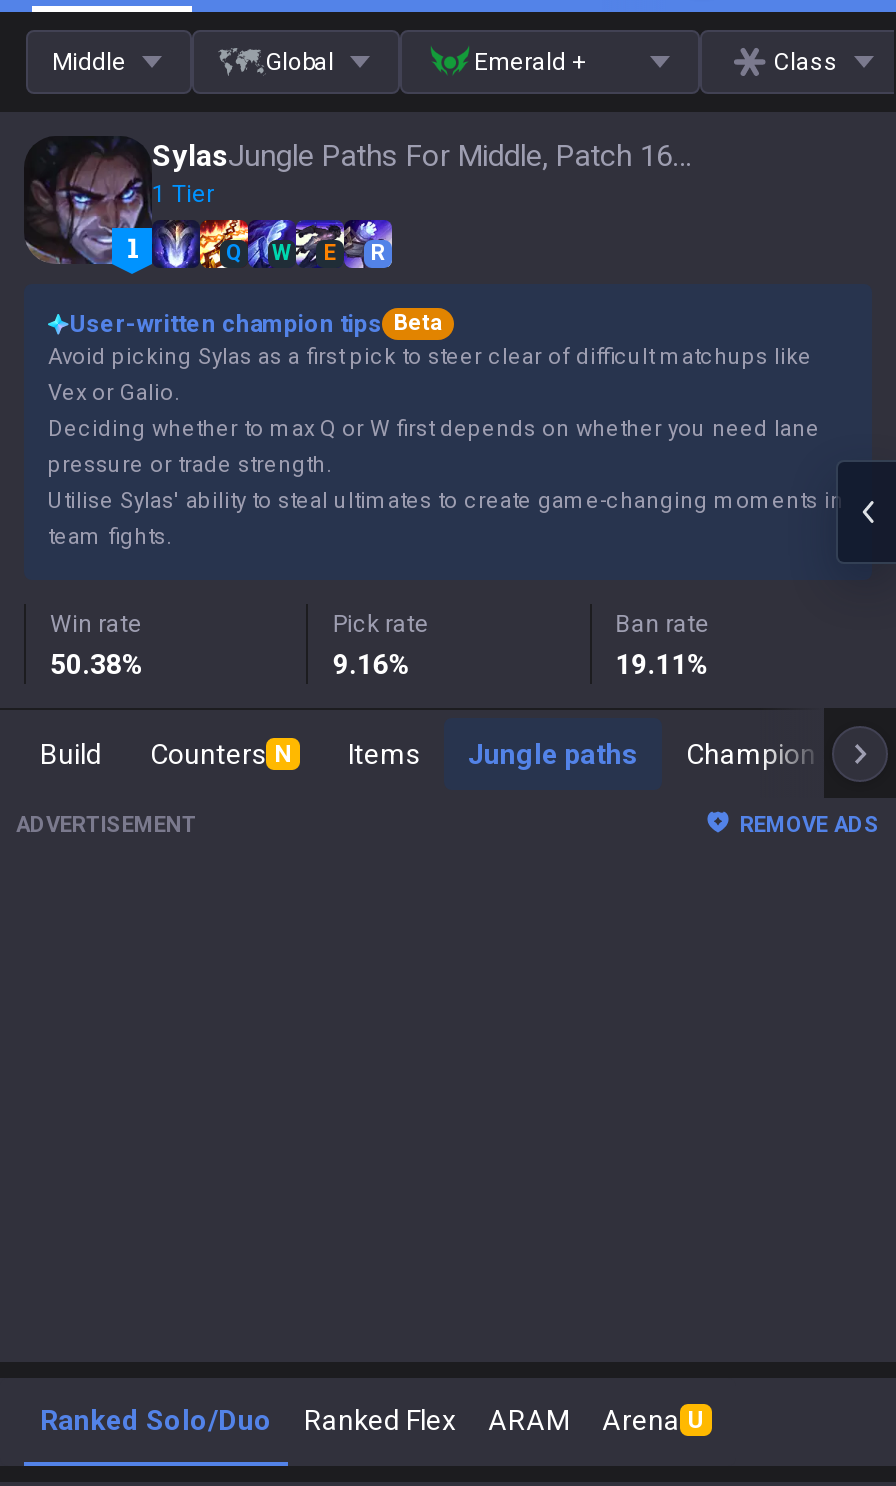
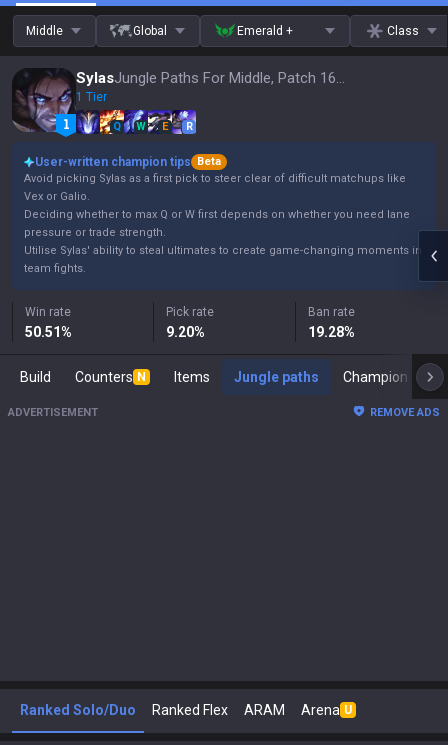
- 50.38%
+ 50.51%

- 9.16%
+ 9.20%

- 19.11%
+ 19.28%
